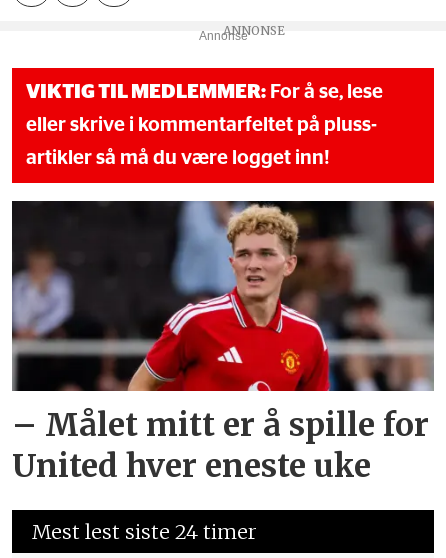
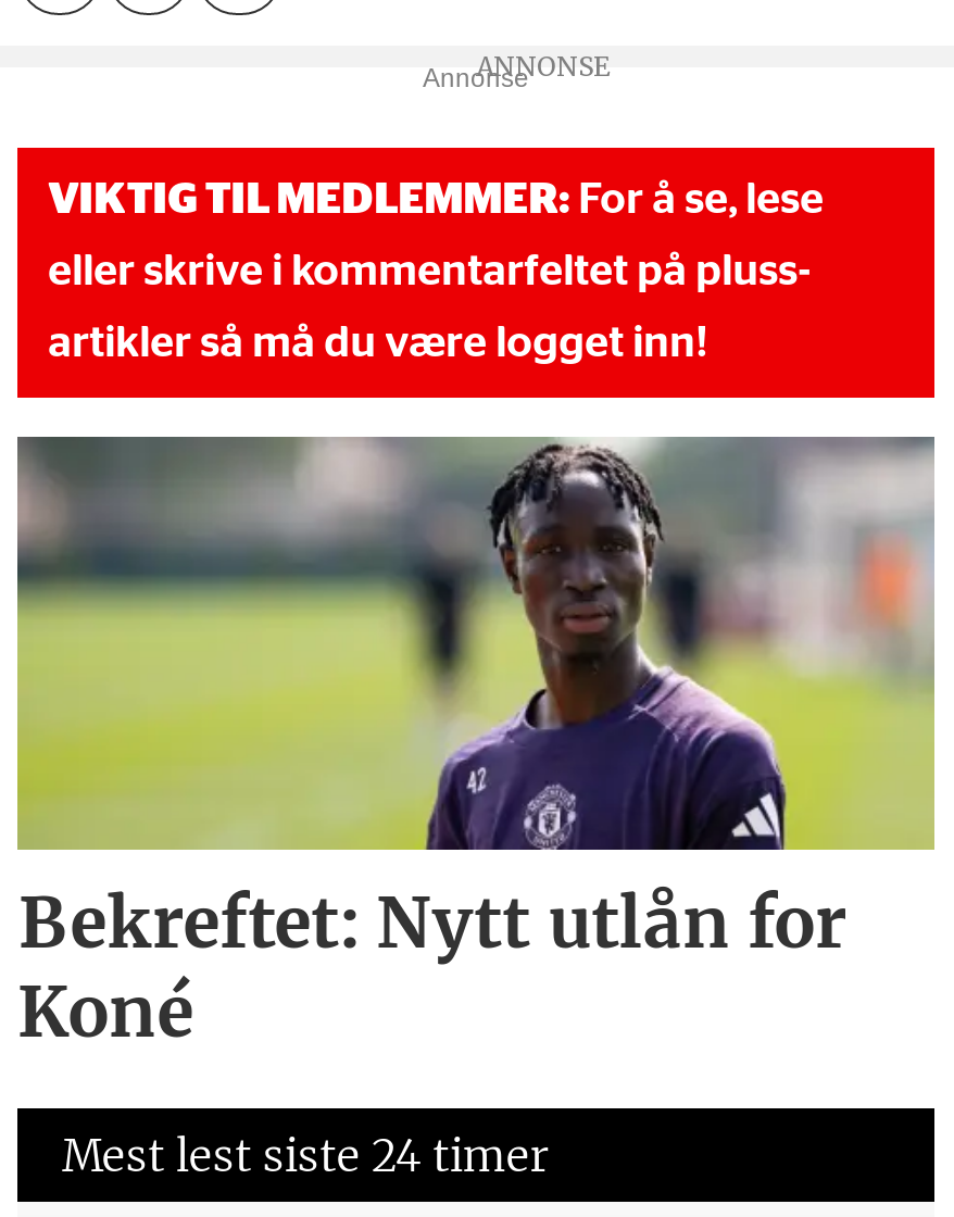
- [image]
- – Målet mitt er å spille for
- United hver eneste uke
+ [image]
+ Bekreftet: Nytt utlån for
+ Koné
